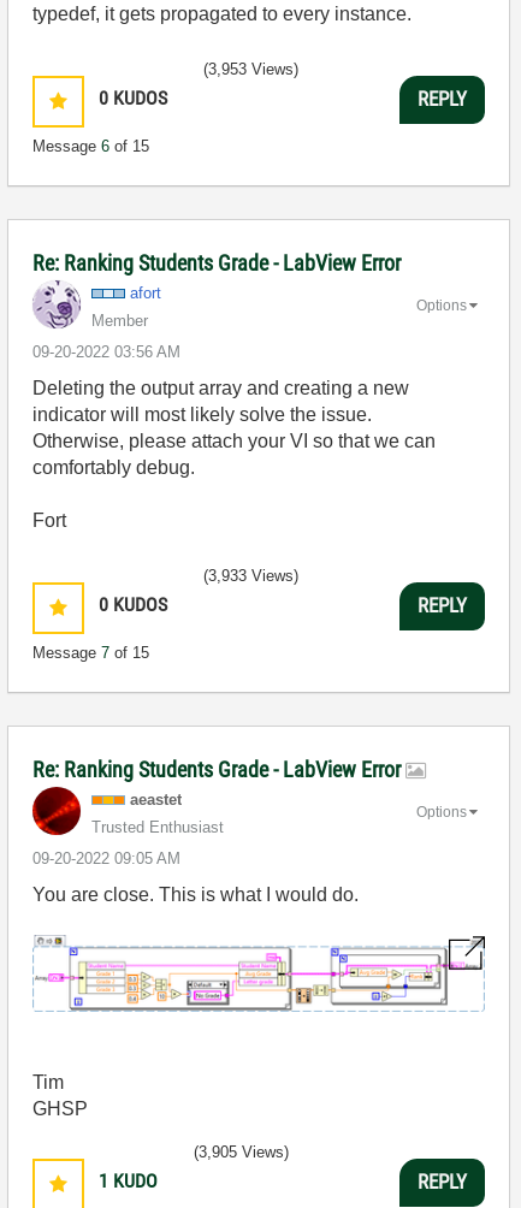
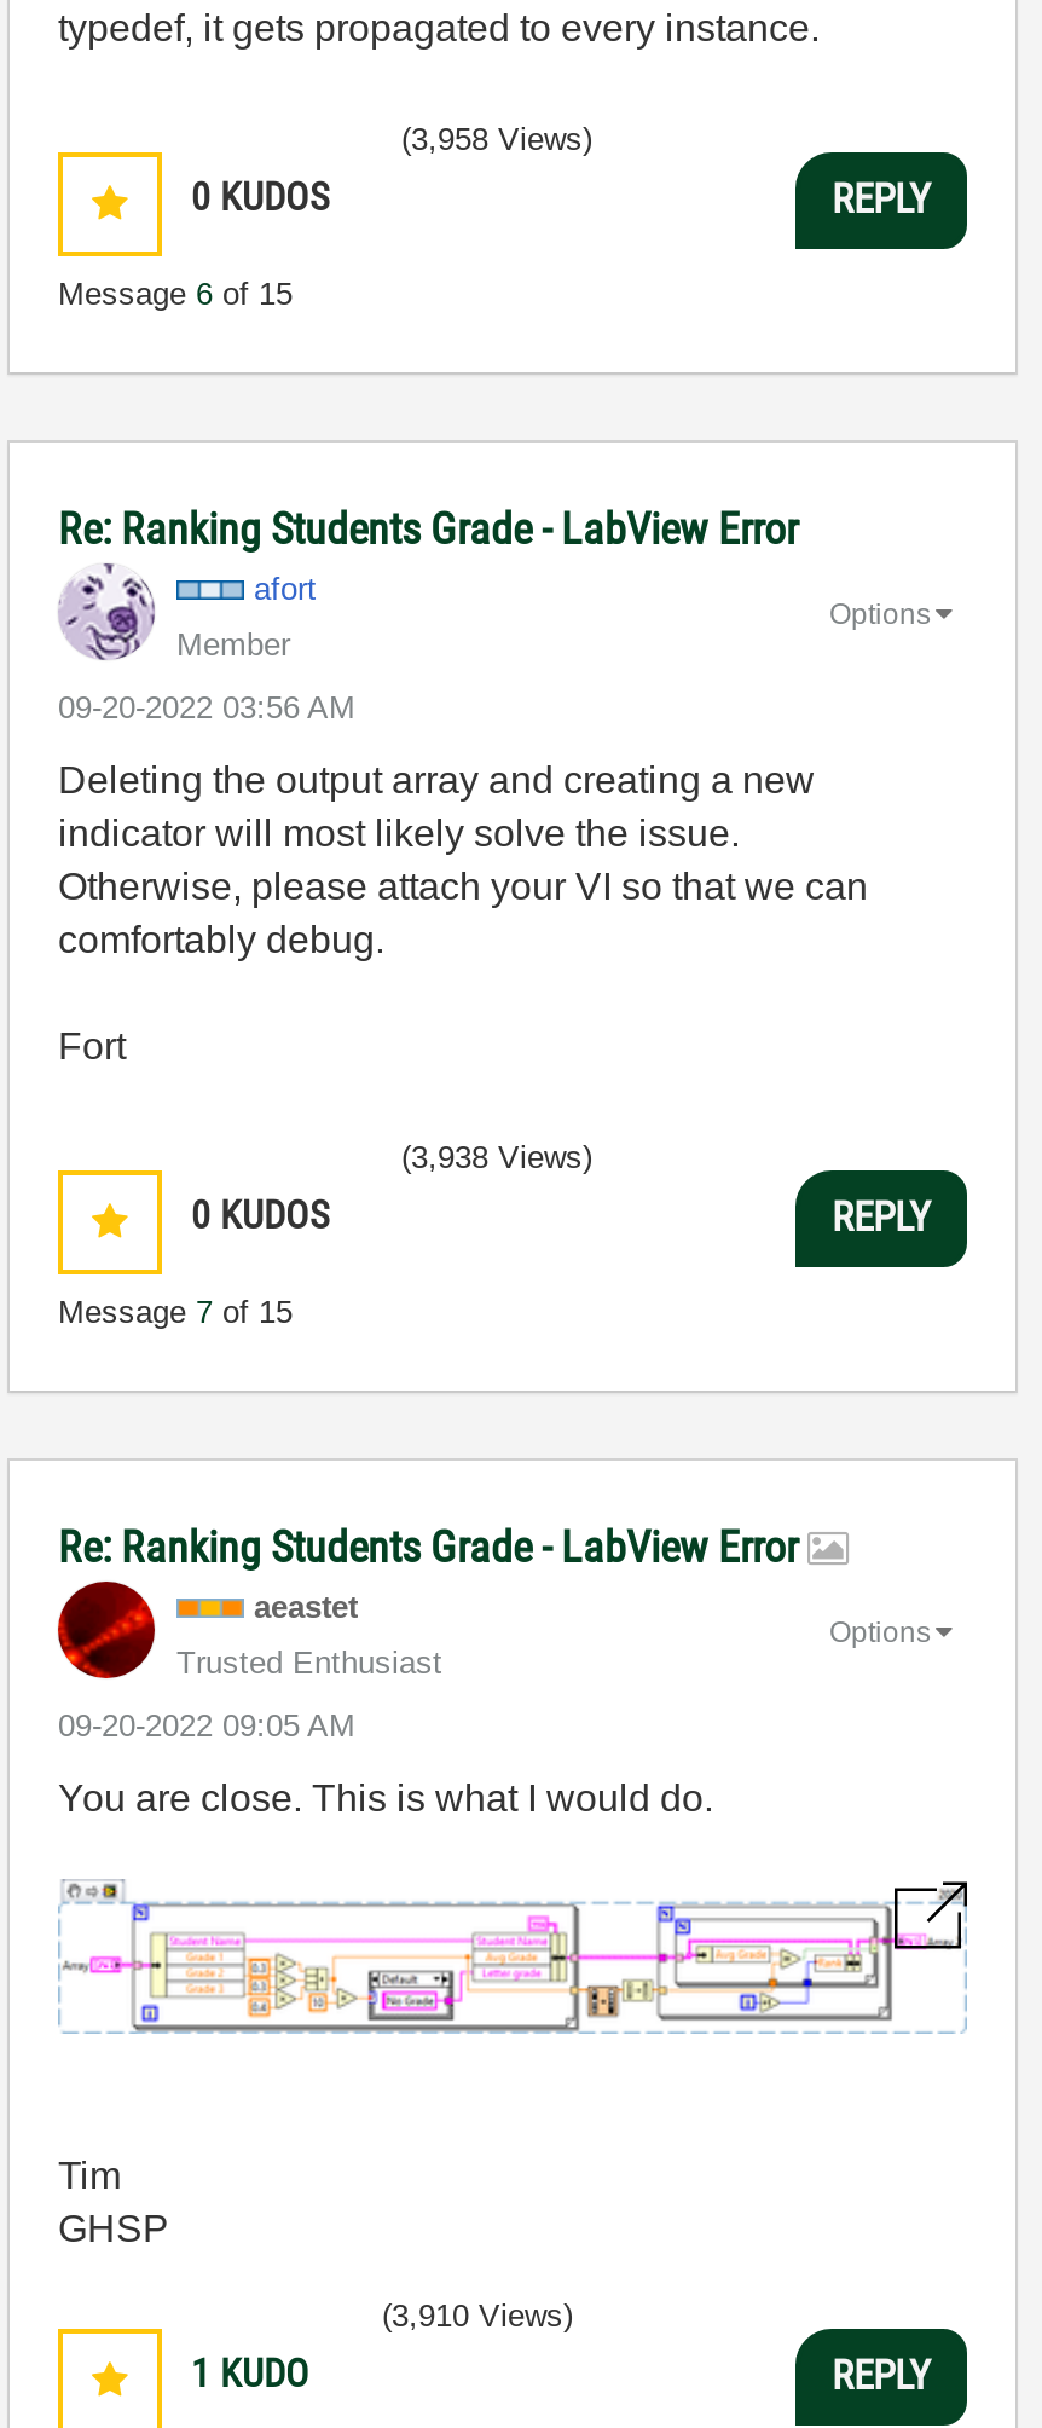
- (3,953 Views)
+ (3,958 Views)

- (3,933 Views)
+ (3,938 Views)

- (3,905 Views)
+ (3,910 Views)
